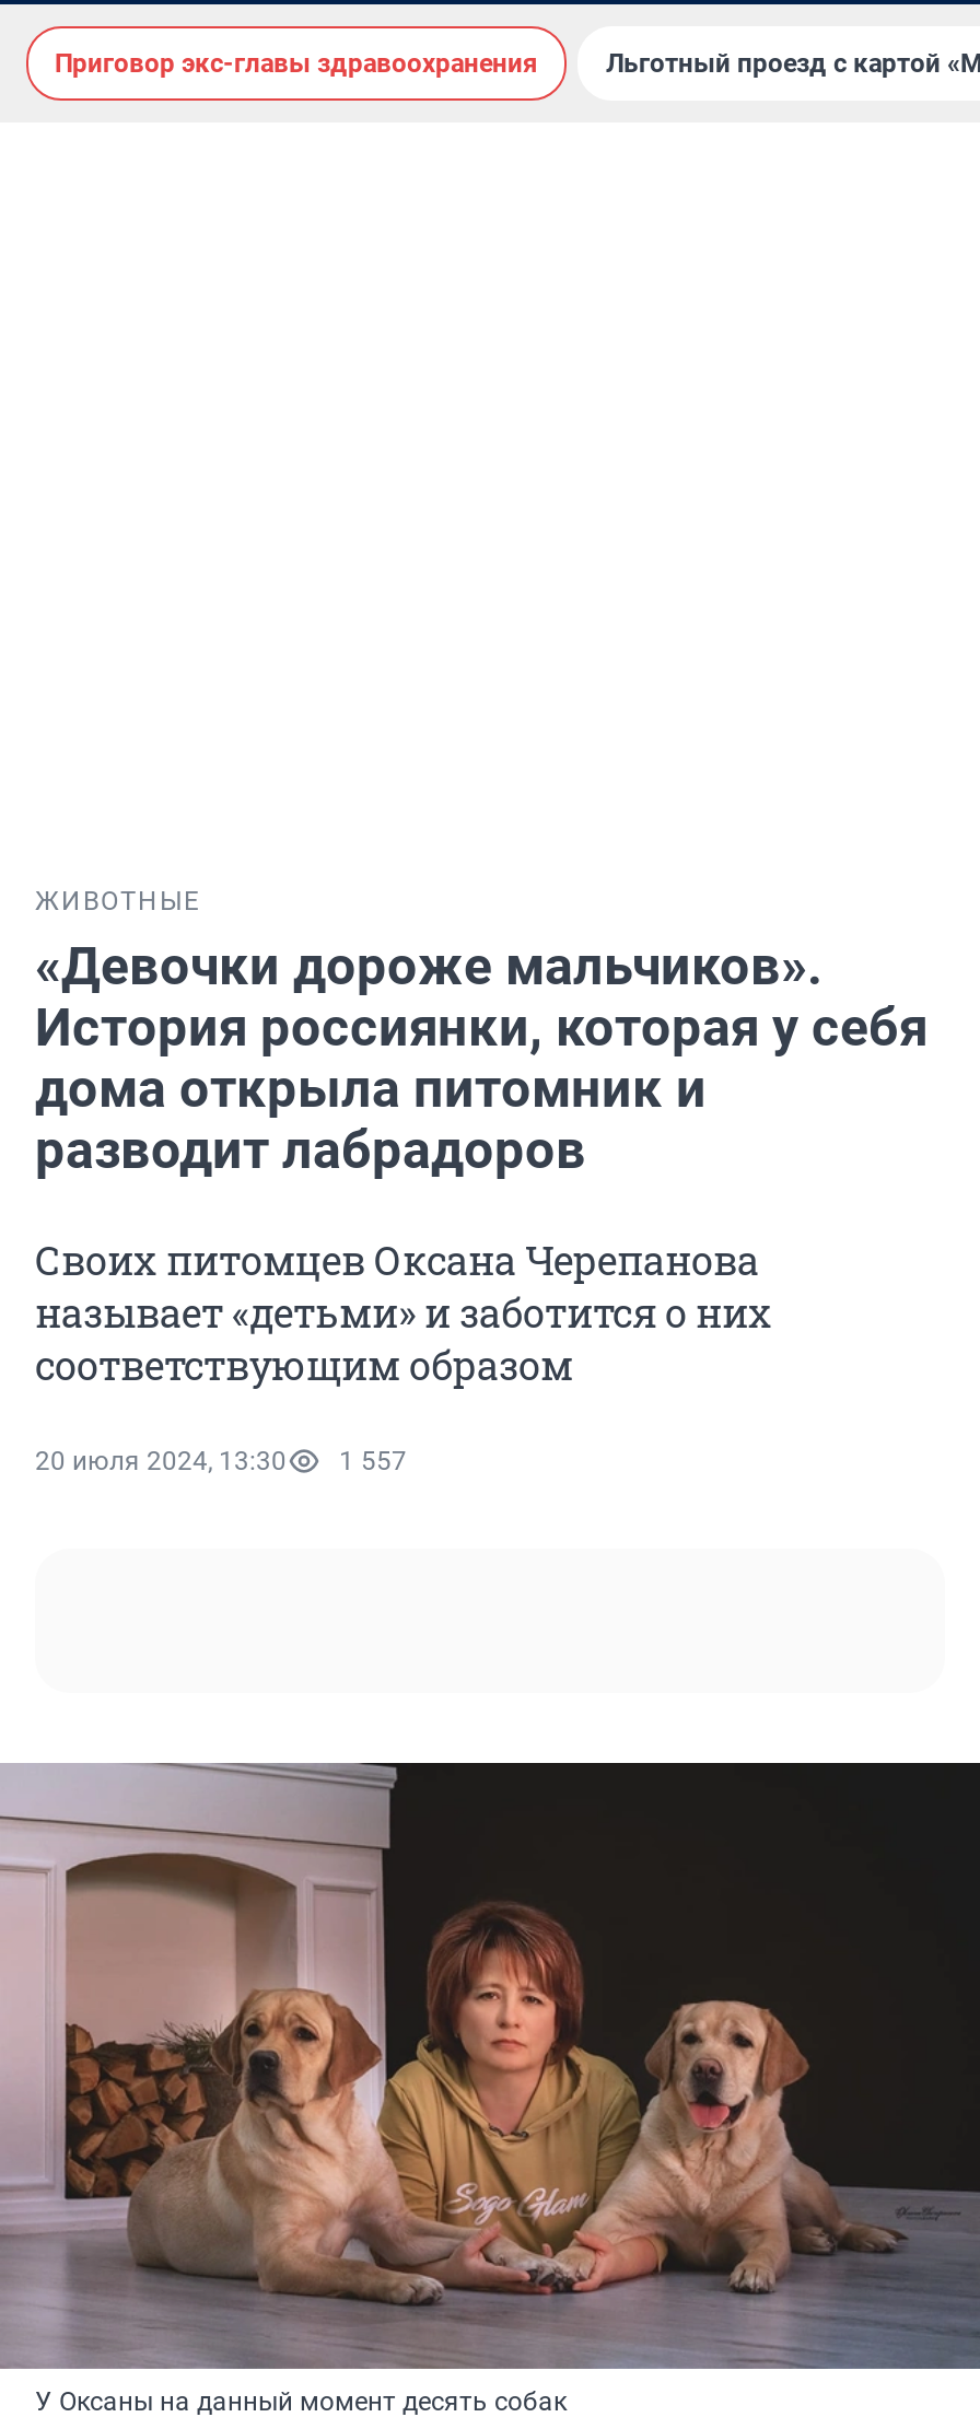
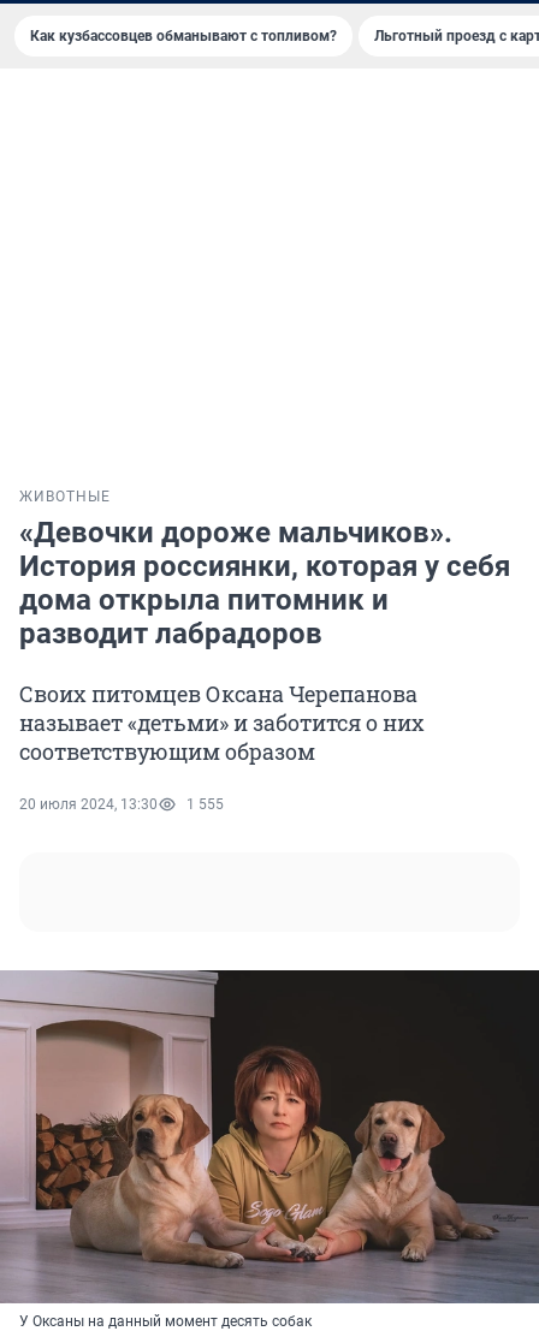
- Приговор экс-главы здравоохранения
+ Как кузбассовцев обманывают с топливом?

- 20 июля 2024, 13:30 1 557
+ 20 июля 2024, 13:30 1 555
